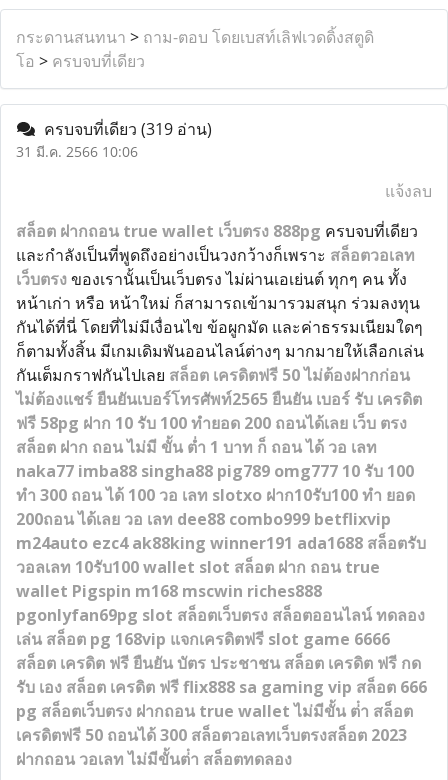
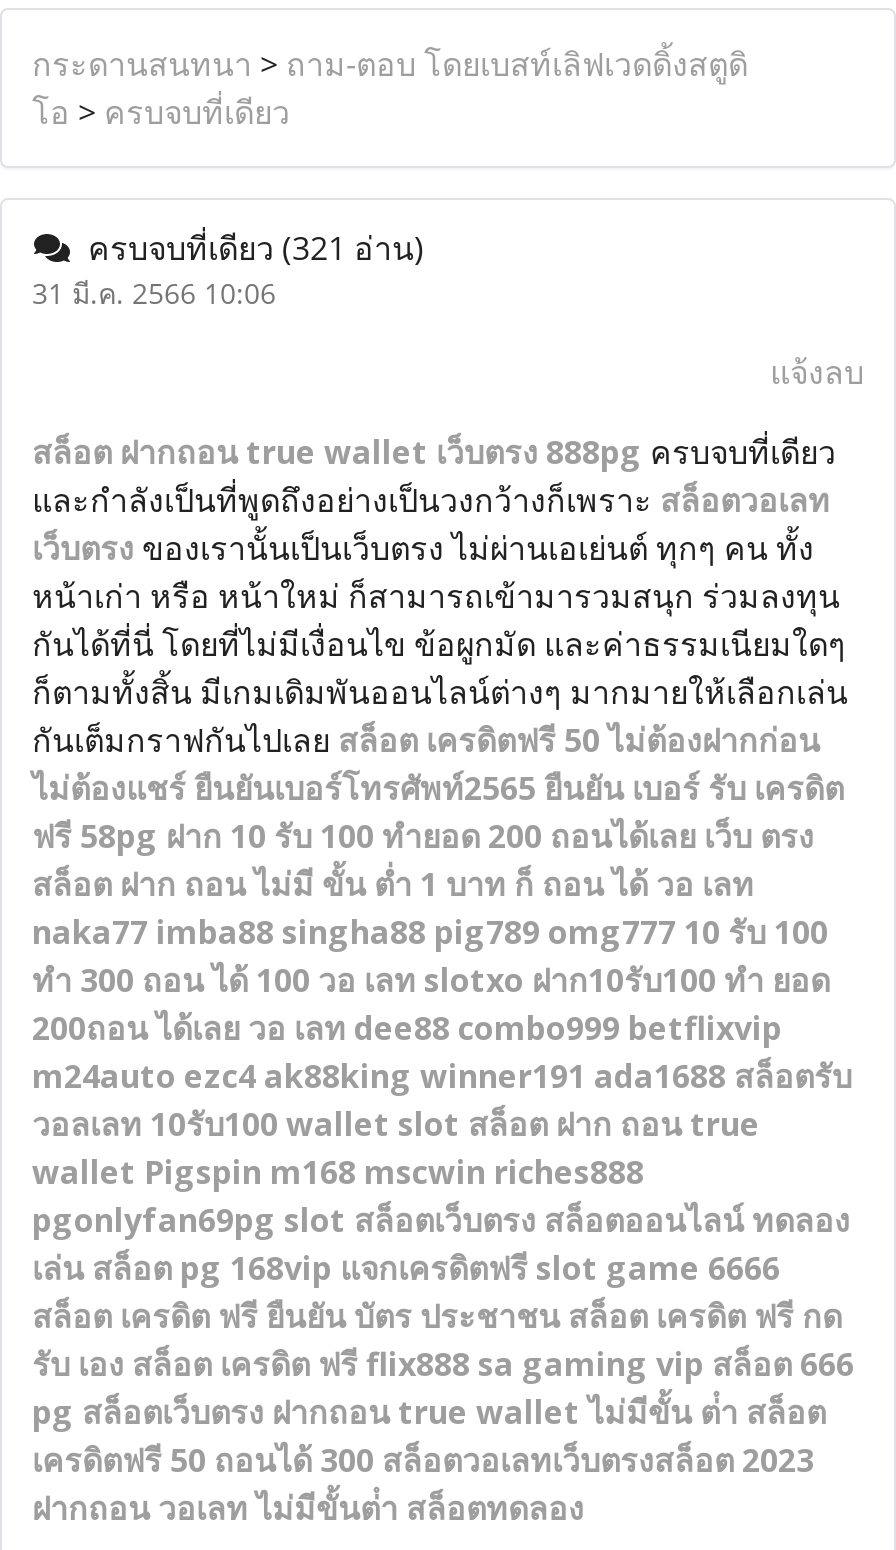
- ครบจบที่เดียว(319 อ่าน)
+ ครบจบที่เดียว(321 อ่าน)
